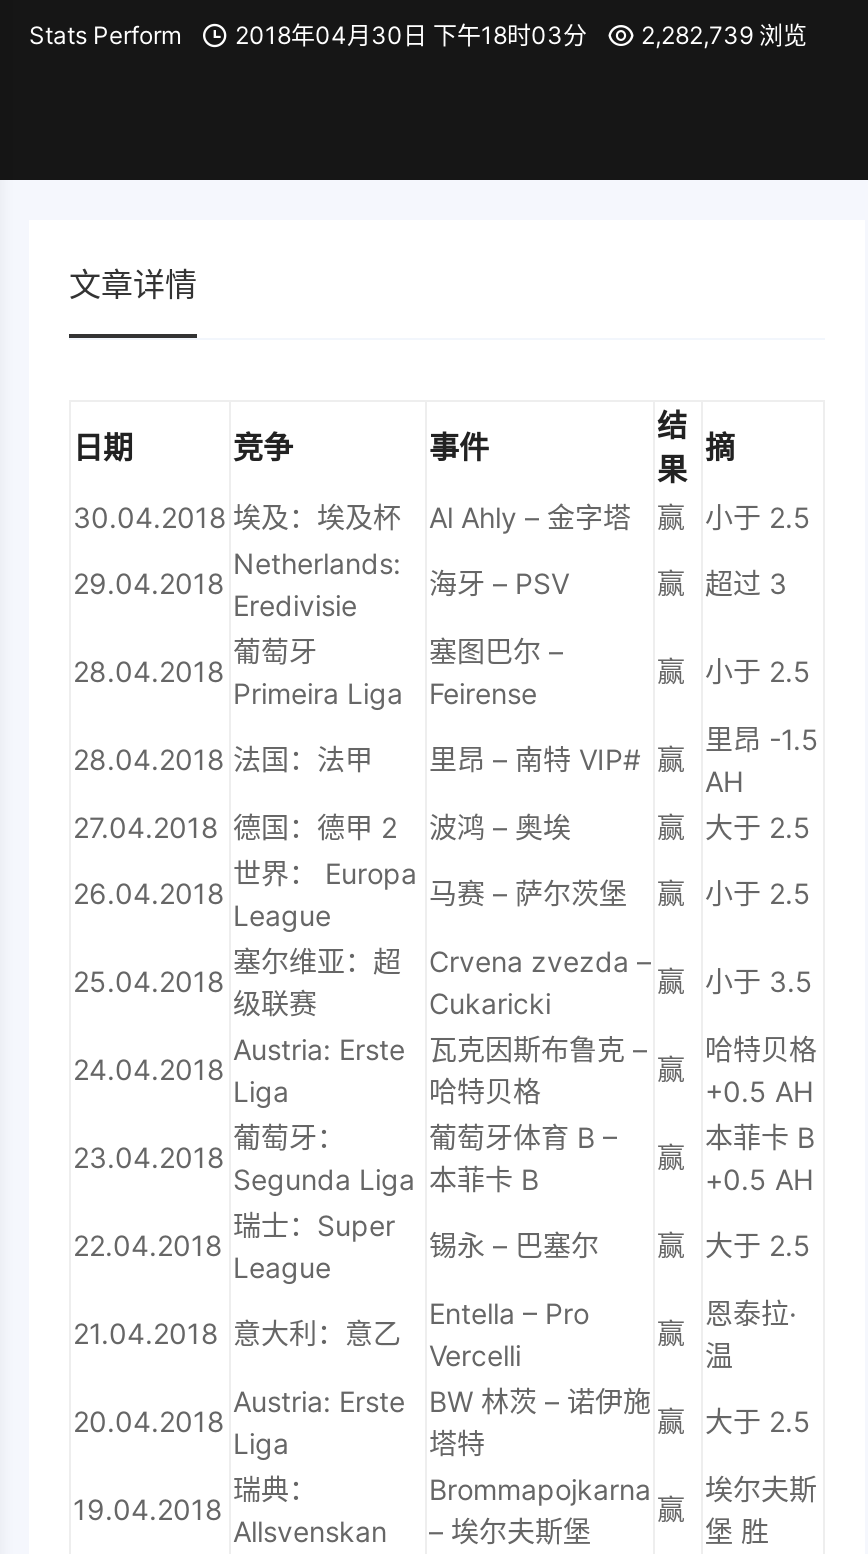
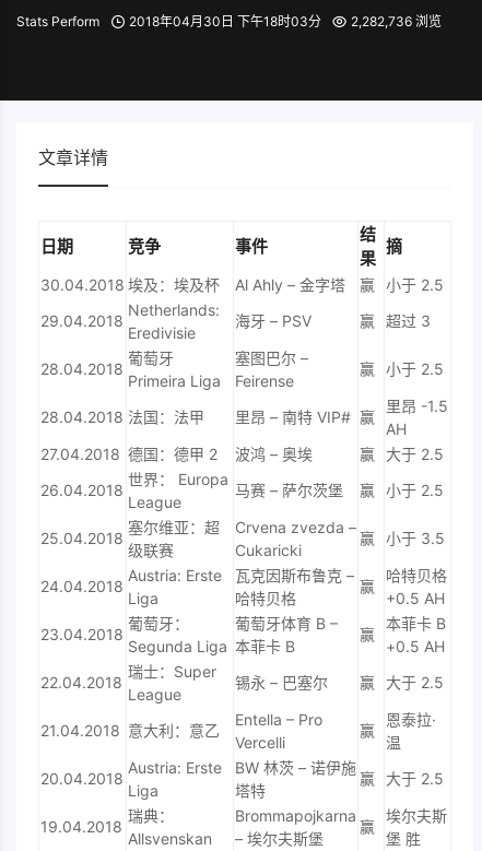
- Stats Perform 2018年04月30日 下午18时03分 2,282,739 浏览
+ Stats Perform 2018年04月30日 下午18时03分 2,282,736 浏览
